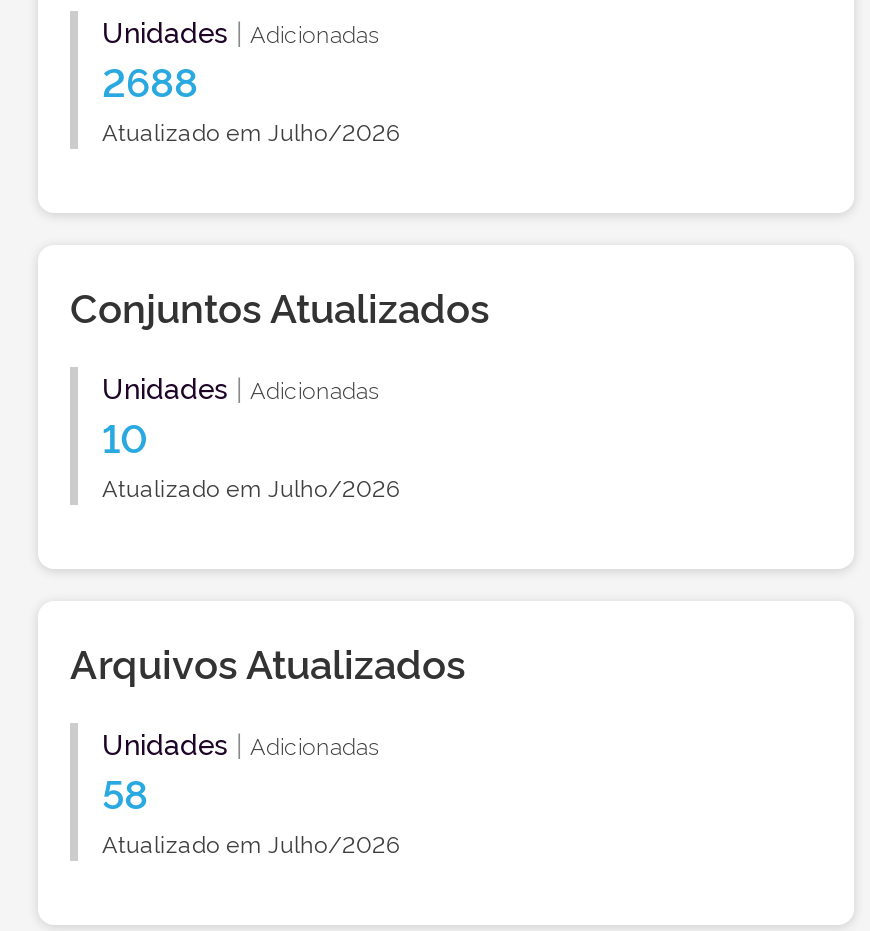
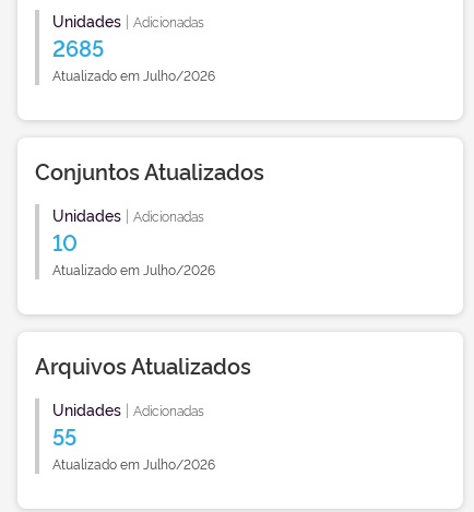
- 2688
+ 2685

- 58
+ 55
